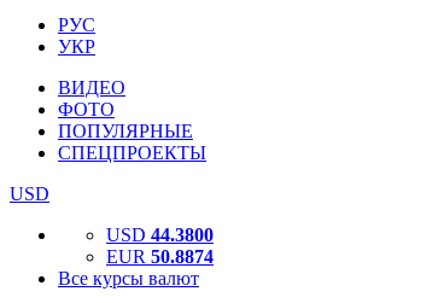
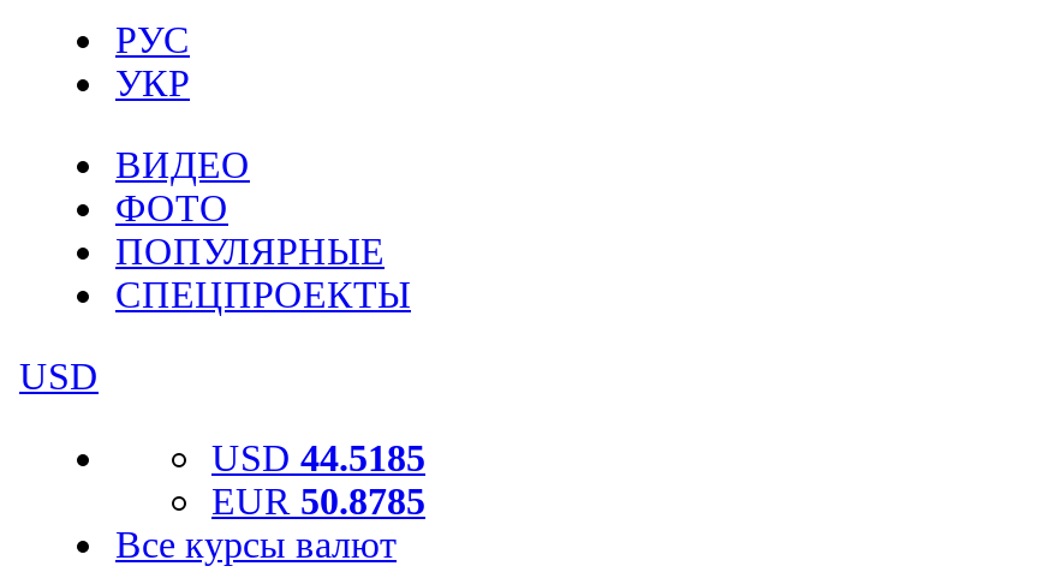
- USD 44.3800
+ USD 44.5185

- EUR 50.8874
+ EUR 50.8785
